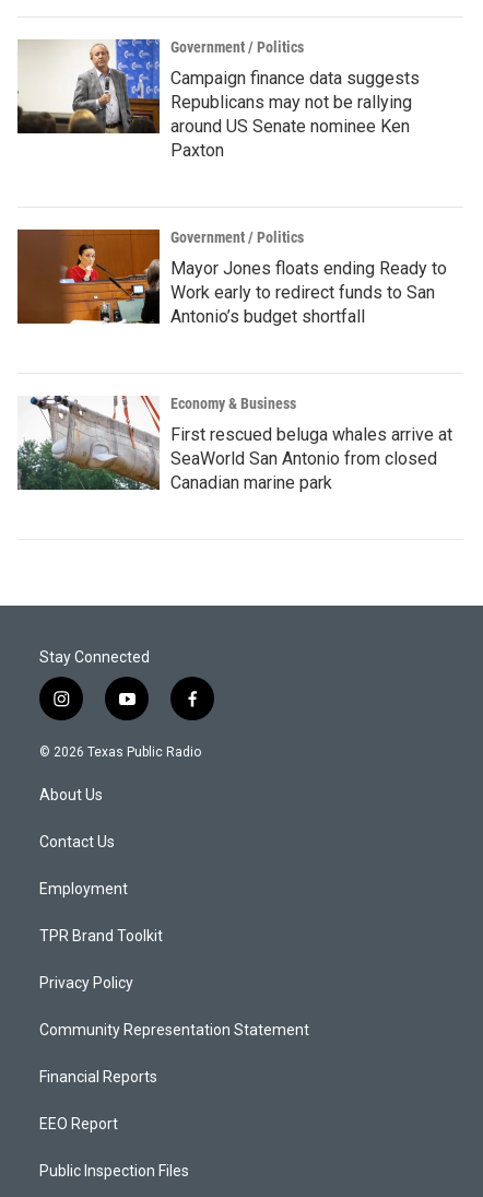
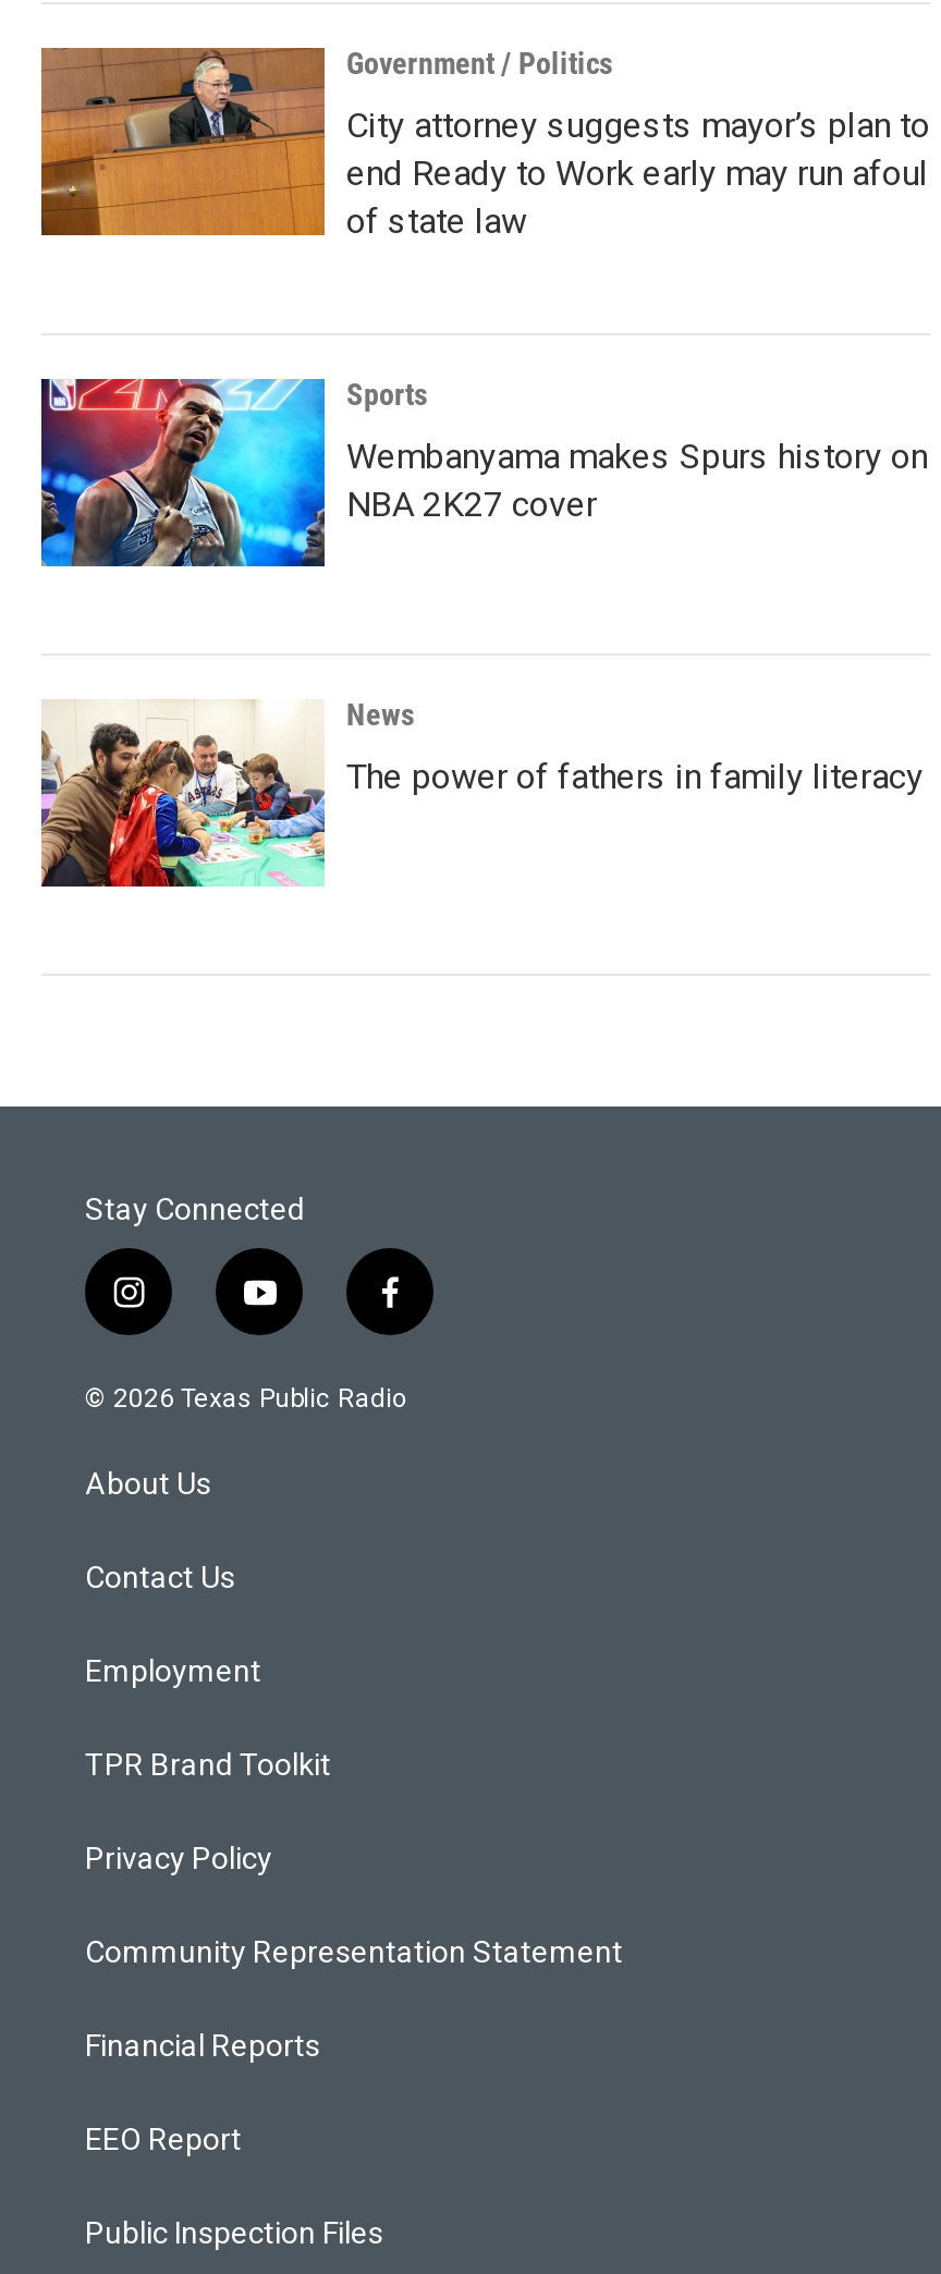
- [image]
- Campaign finance data suggests
- Republicans may not be rallying
- around US Senate nominee Ken
- Paxton
+ [image]
+ City attorney suggests mayor’s plan to
+ end Ready to Work early may run afoul
+ of state law

- [image]
- Government / Politics
+ [image]
+ Sports

- Mayor Jones floats ending Ready to
- Work early to redirect funds to San
- Antonio’s budget shortfall
+ Wembanyama makes Spurs history on
+ NBA 2K27 cover

- [image]
- Economy & Business
+ [image]
+ News

- First rescued beluga whales arrive at
- SeaWorld San Antonio from closed
- Canadian marine park
+ The power of fathers in family literacy
